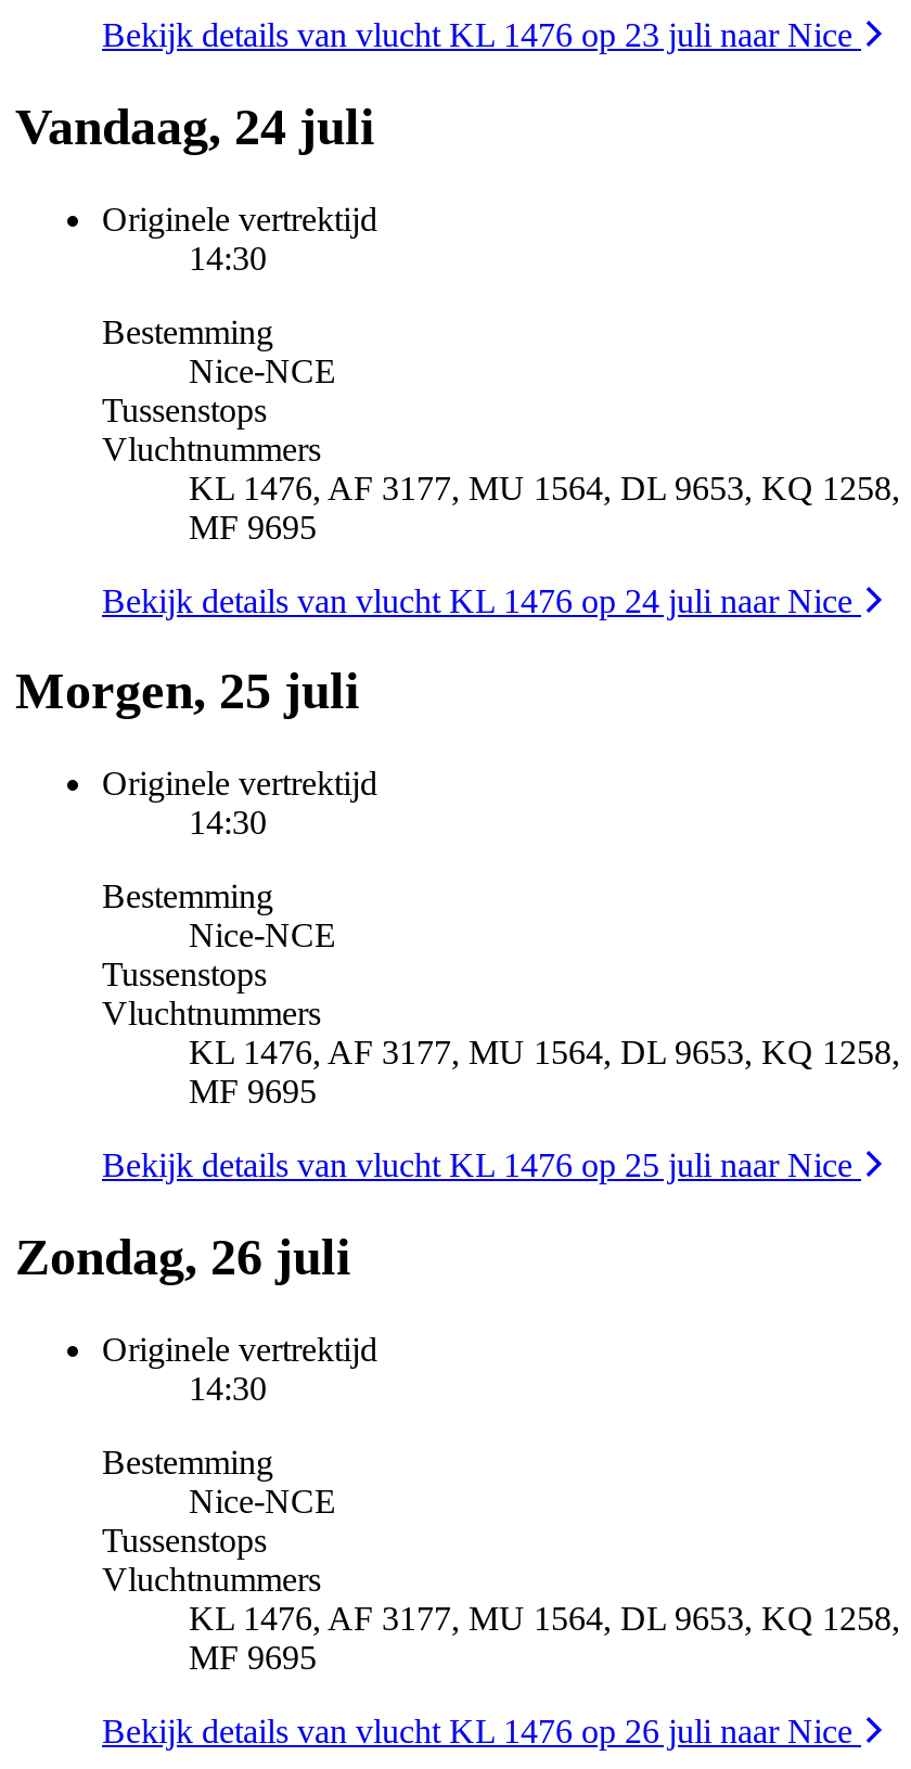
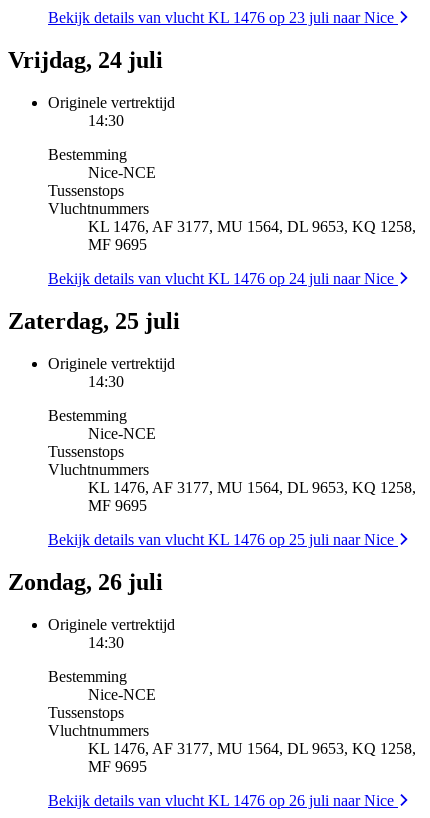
- Vandaag, 24 juli
+ Vrijdag, 24 juli

- Morgen, 25 juli
+ Zaterdag, 25 juli
